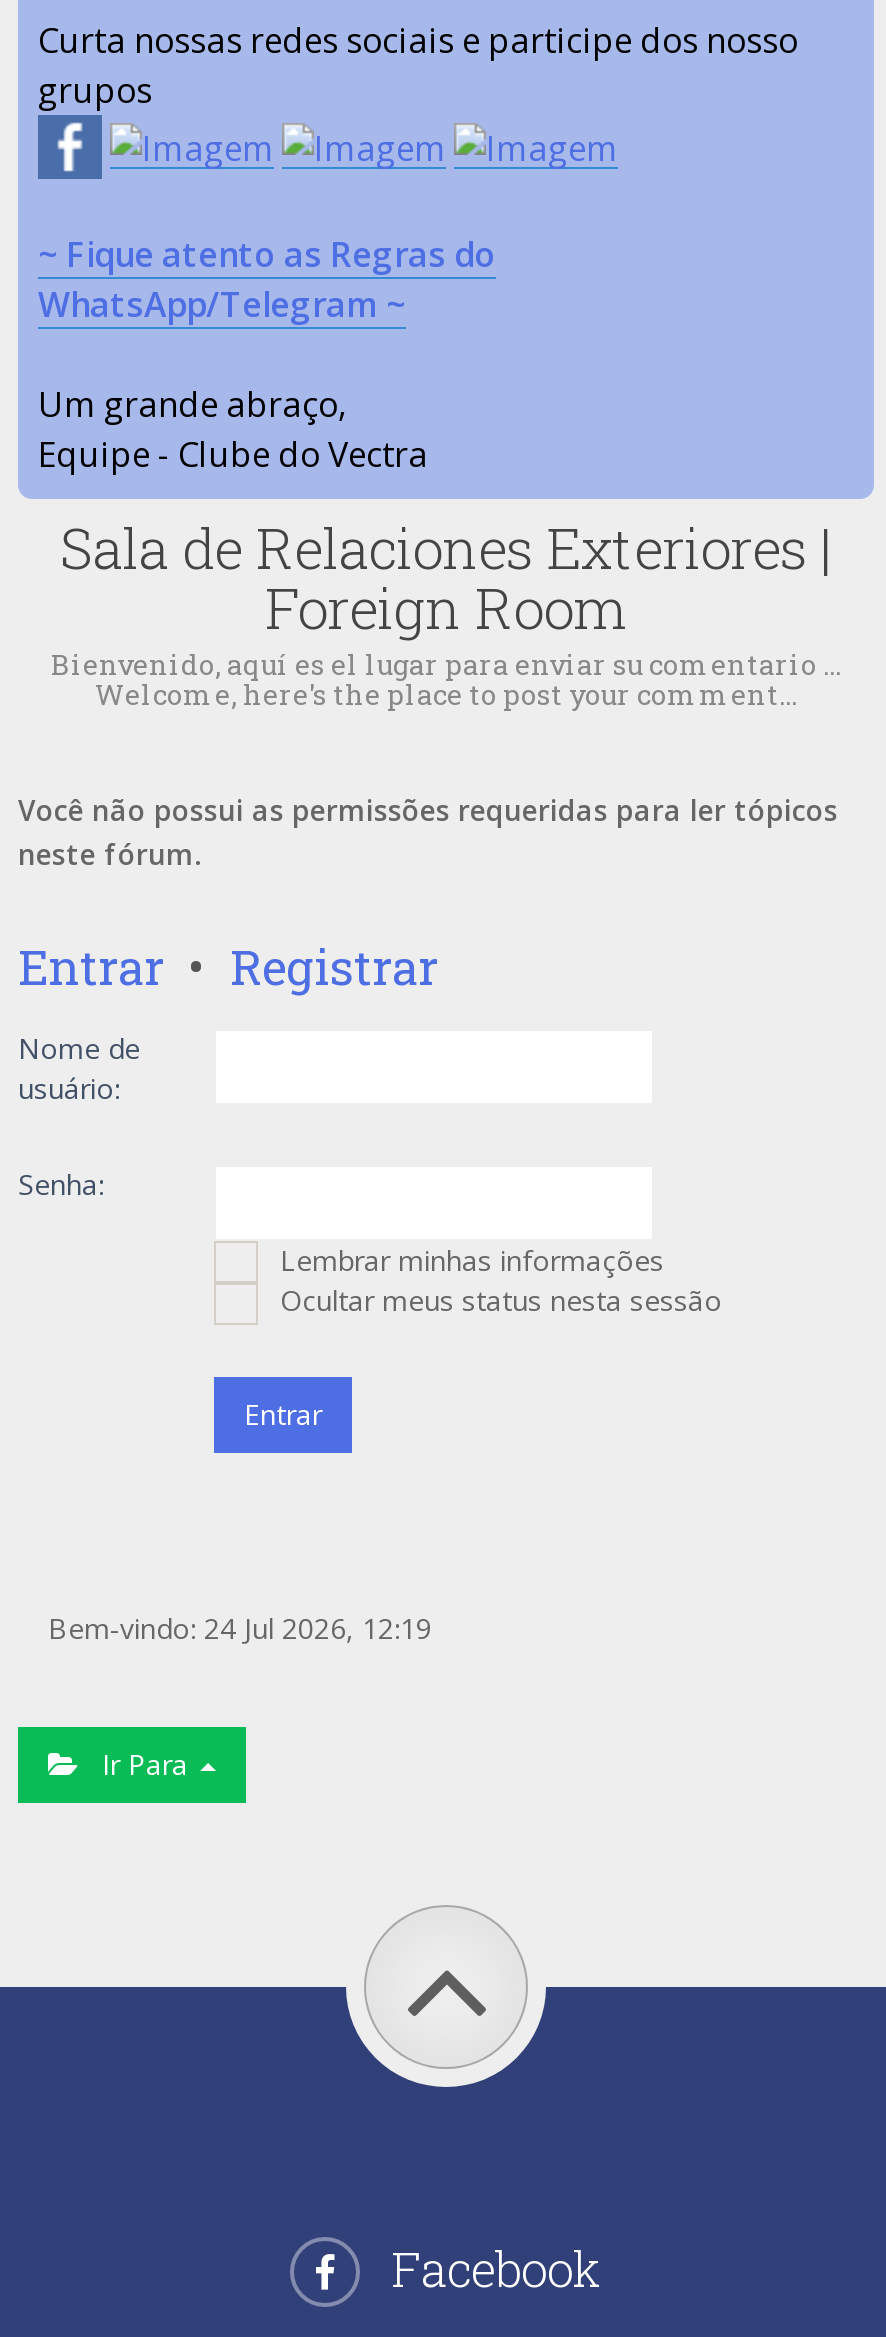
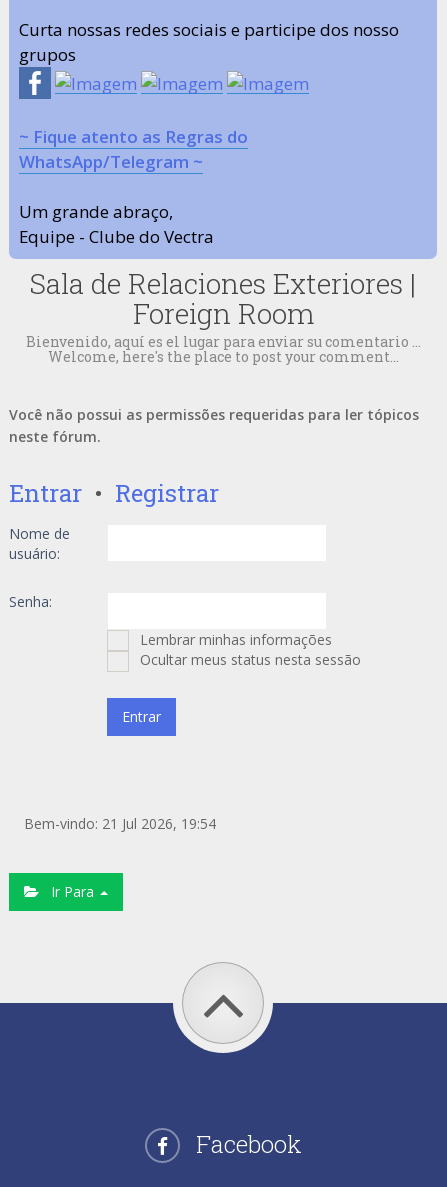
- Bem-vindo: 24 Jul 2026, 12:19
+ Bem-vindo: 21 Jul 2026, 19:54
